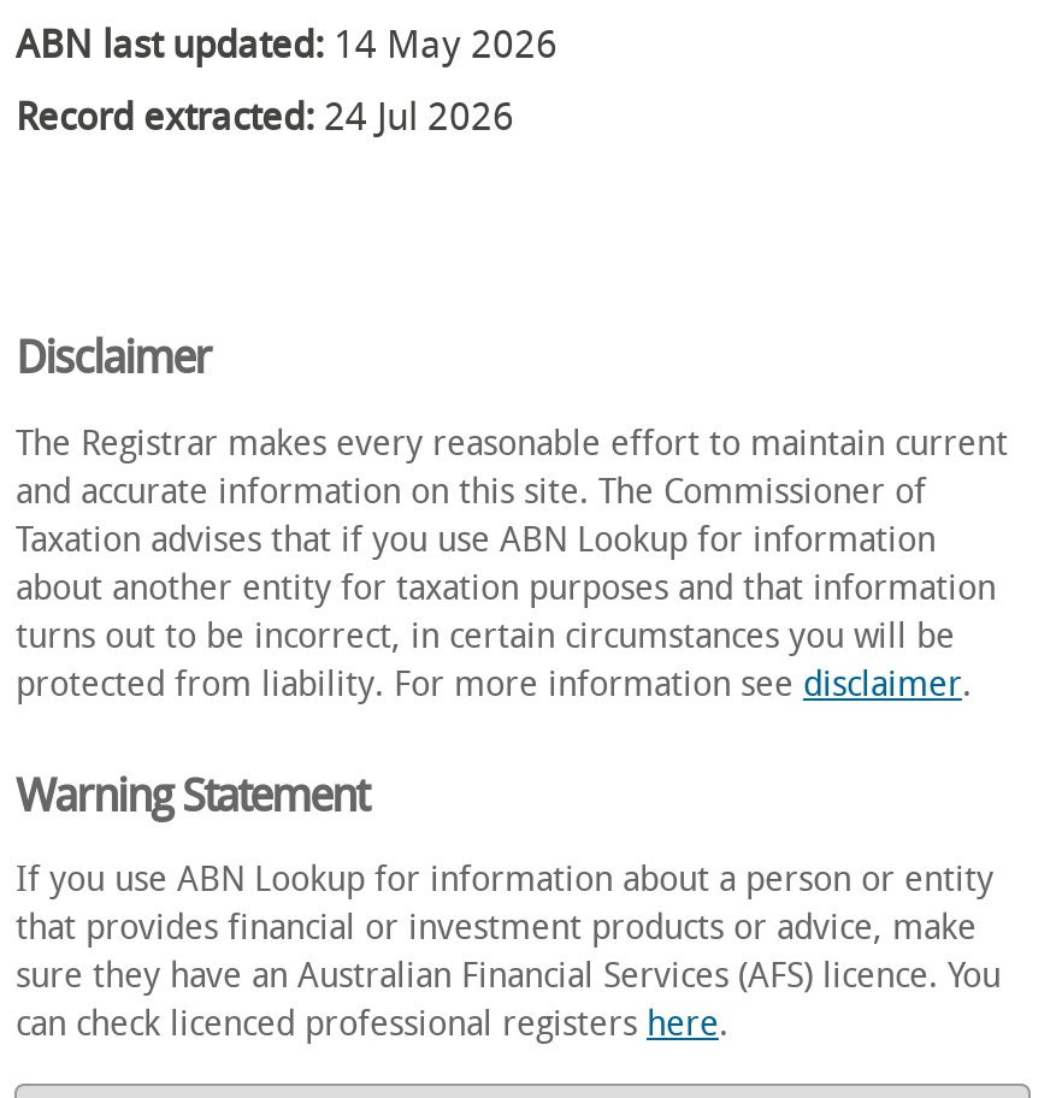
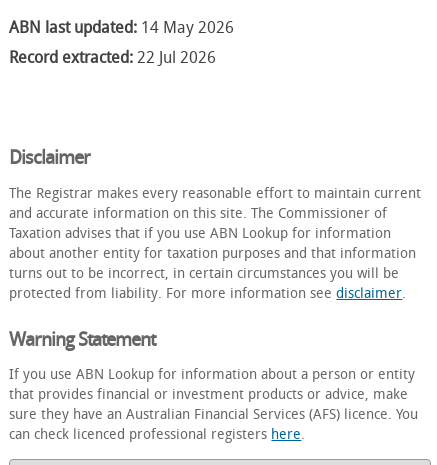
- Record extracted: 24 Jul 2026
+ Record extracted: 22 Jul 2026
